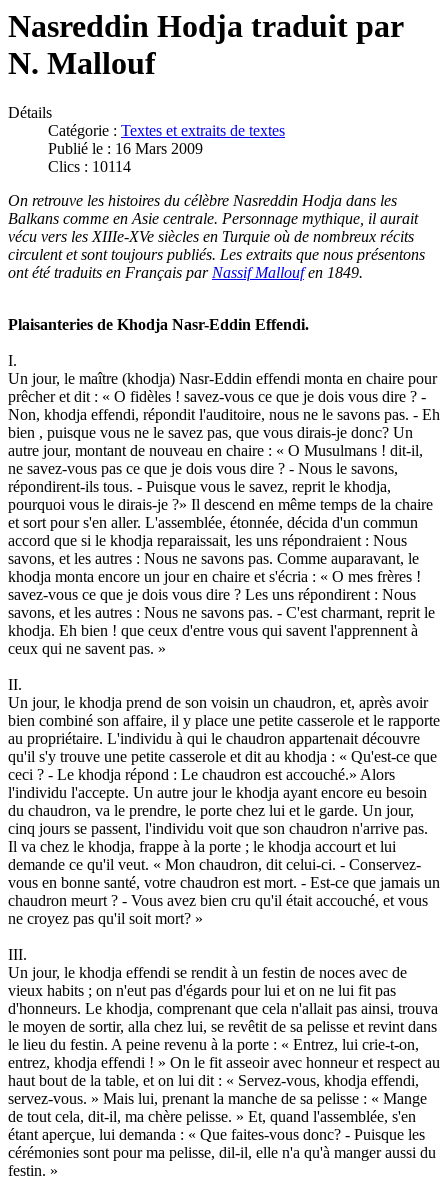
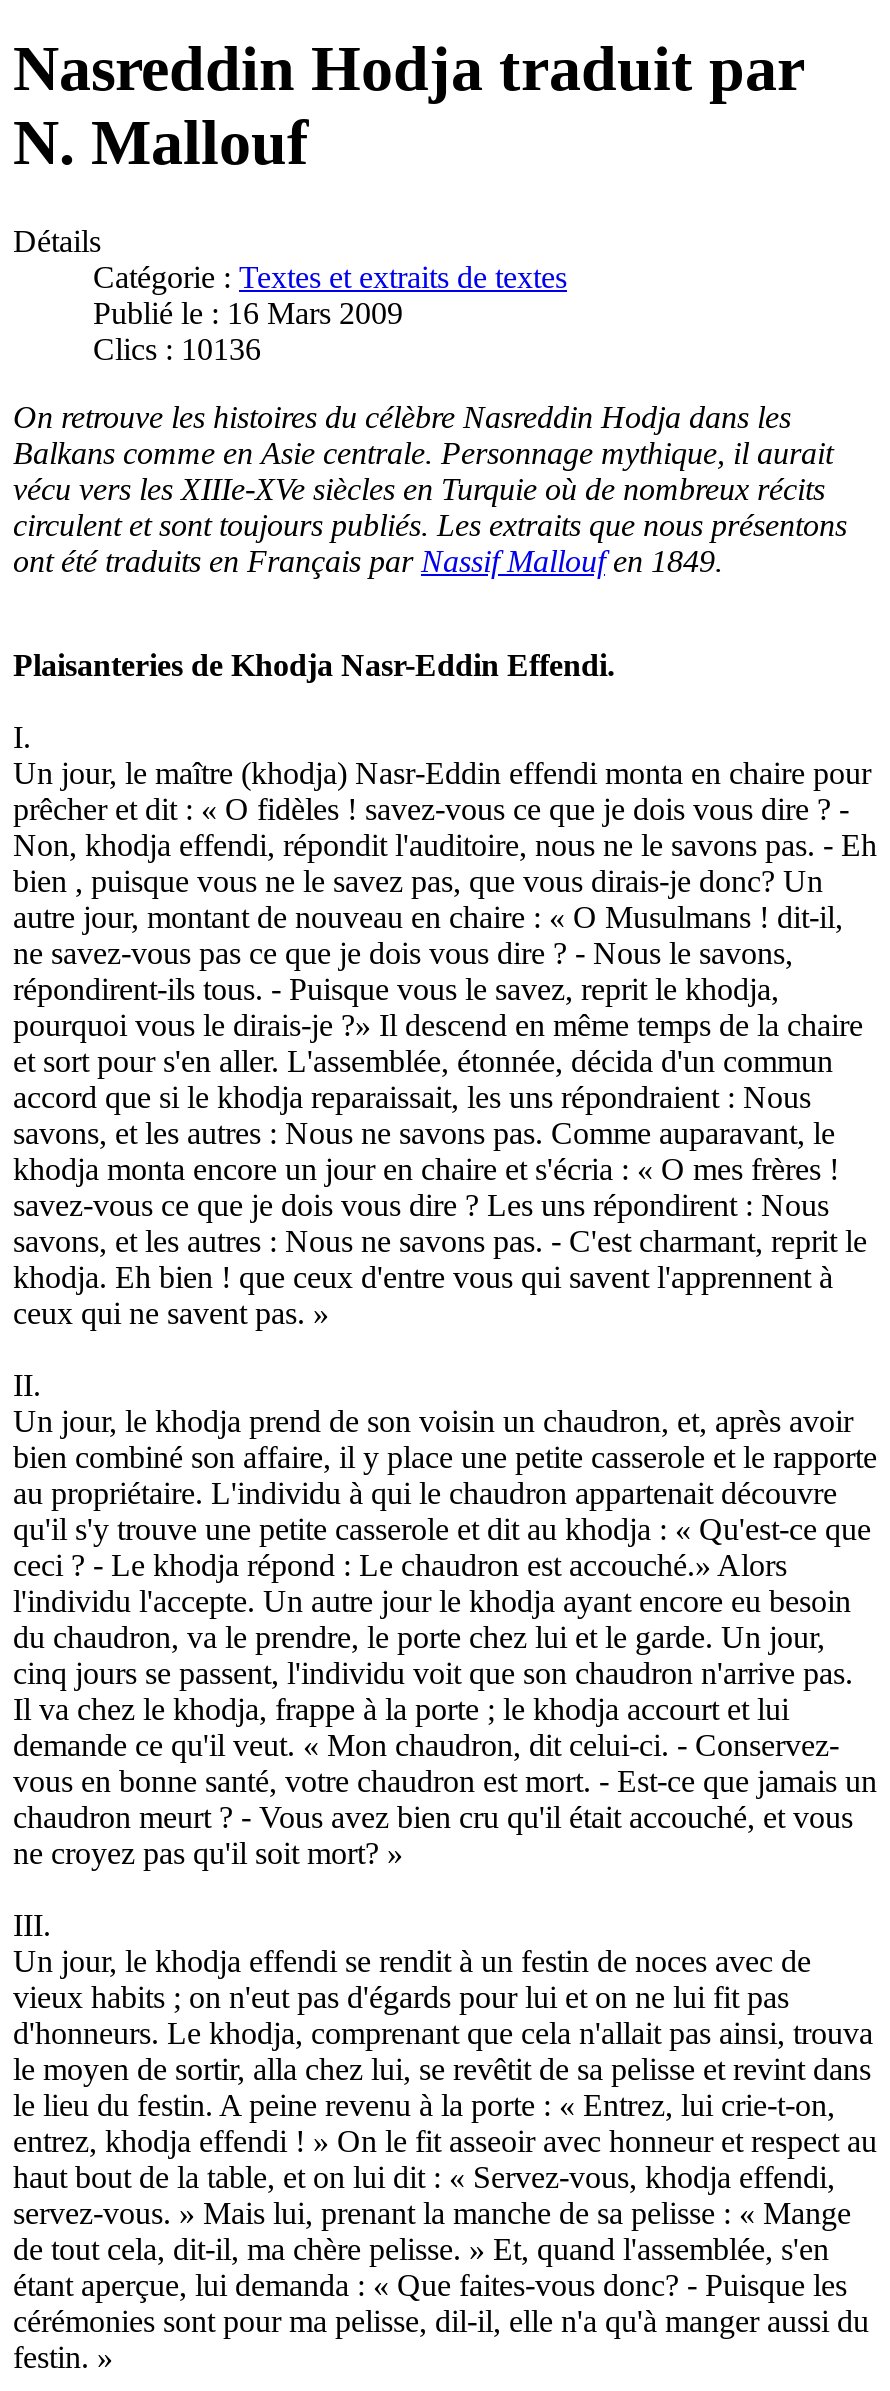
- Clics : 10114
+ Clics : 10136
